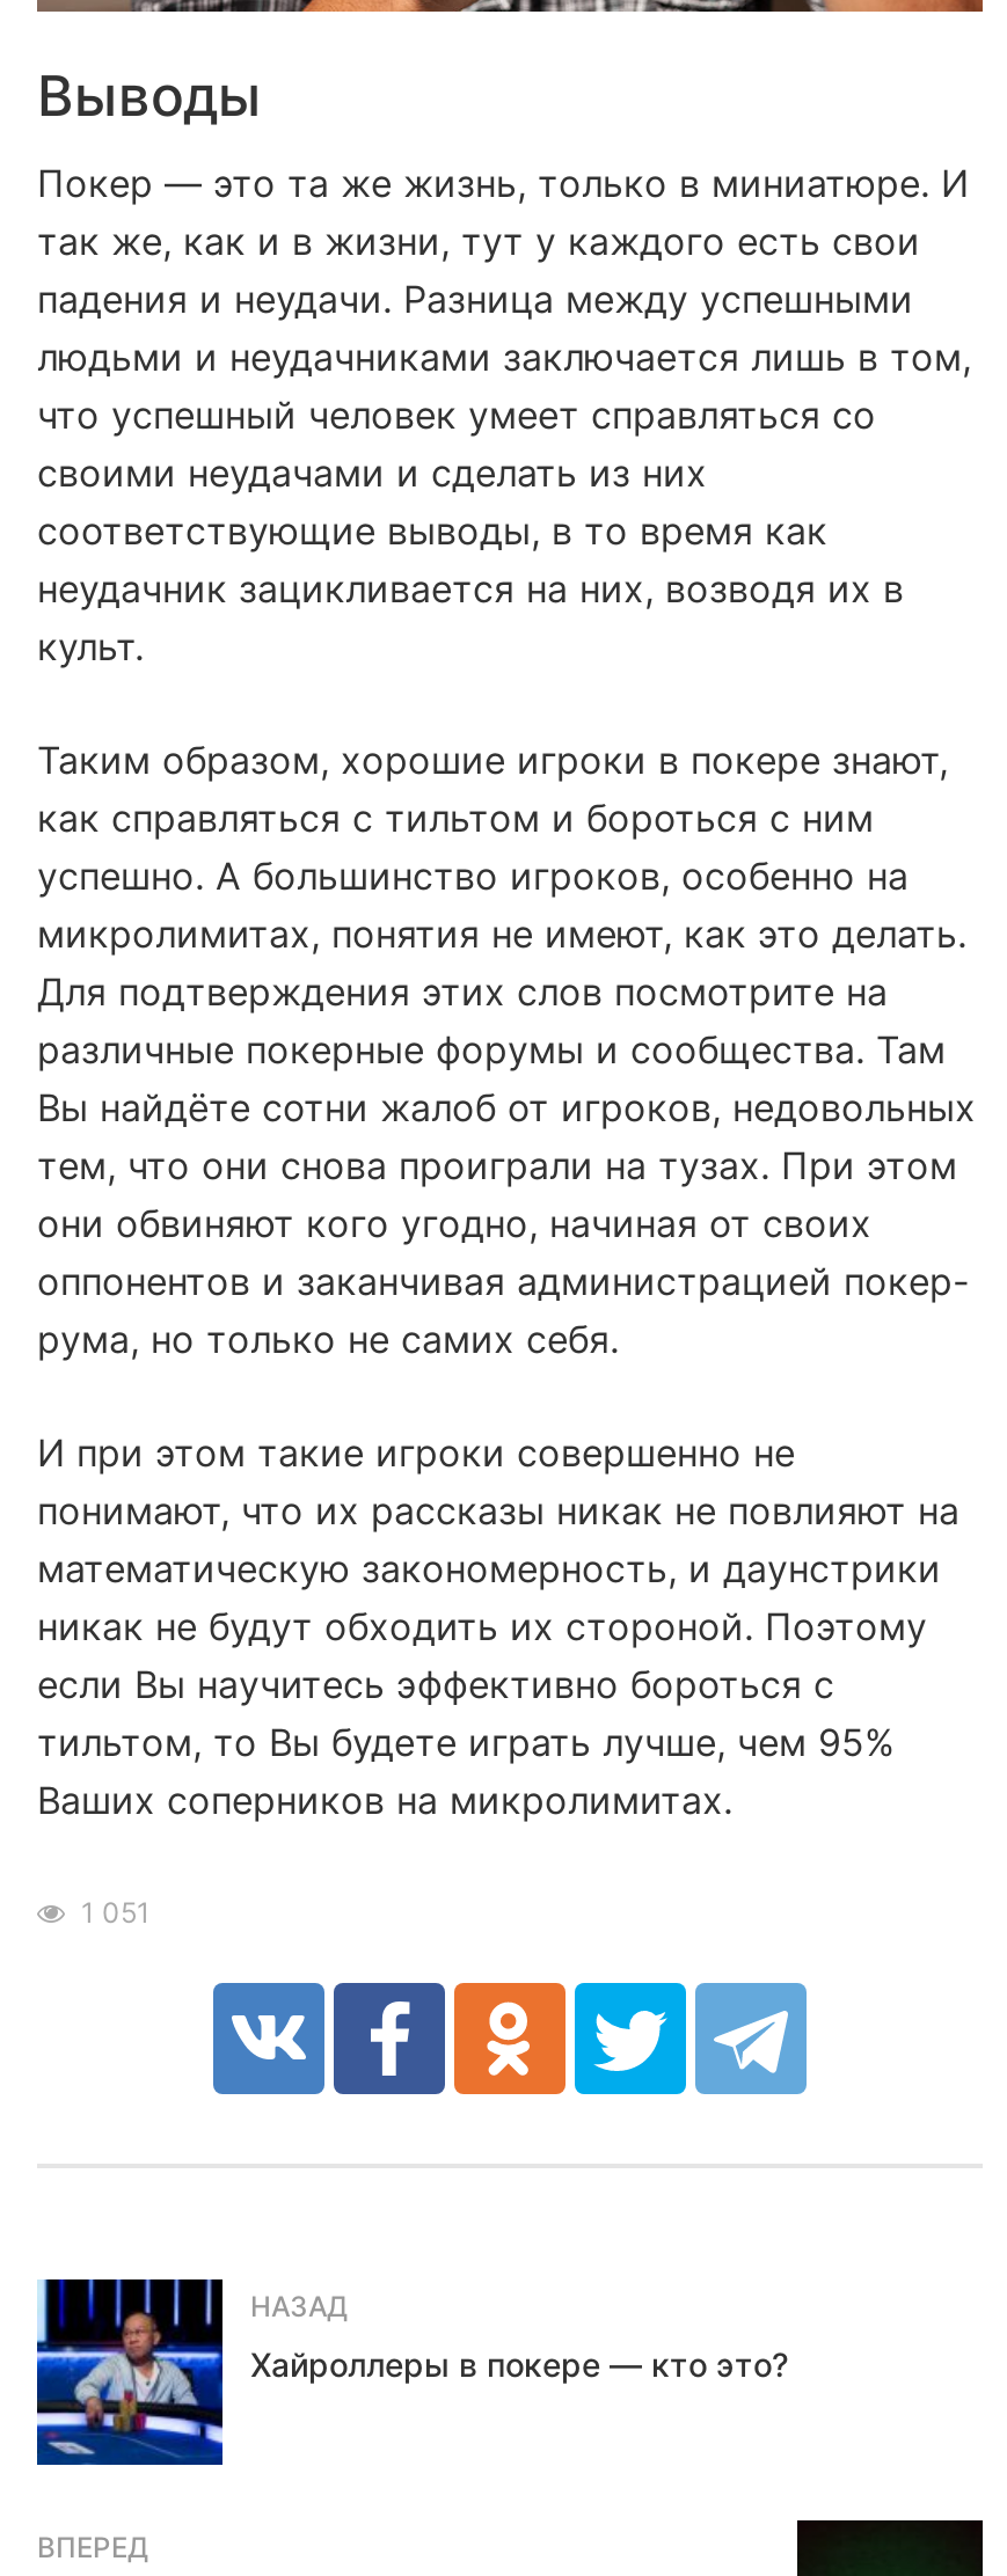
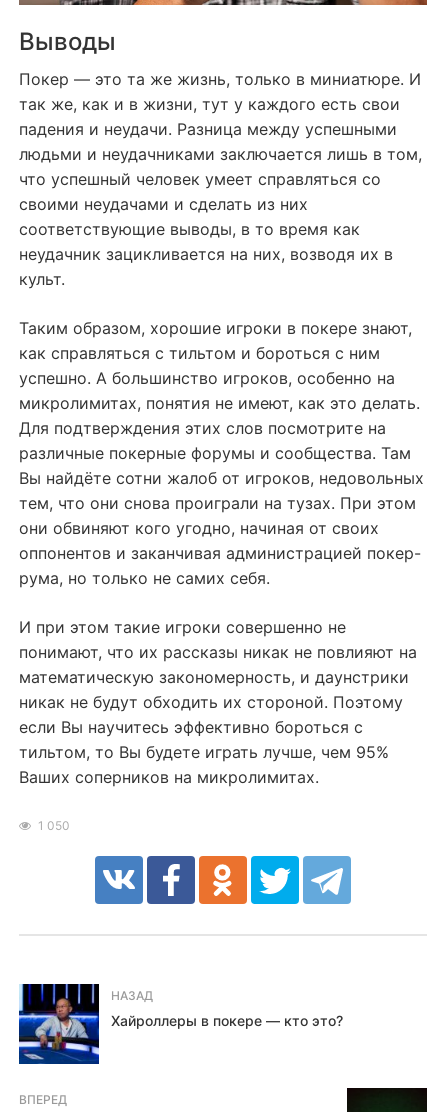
- 1 051
+ 1 050
